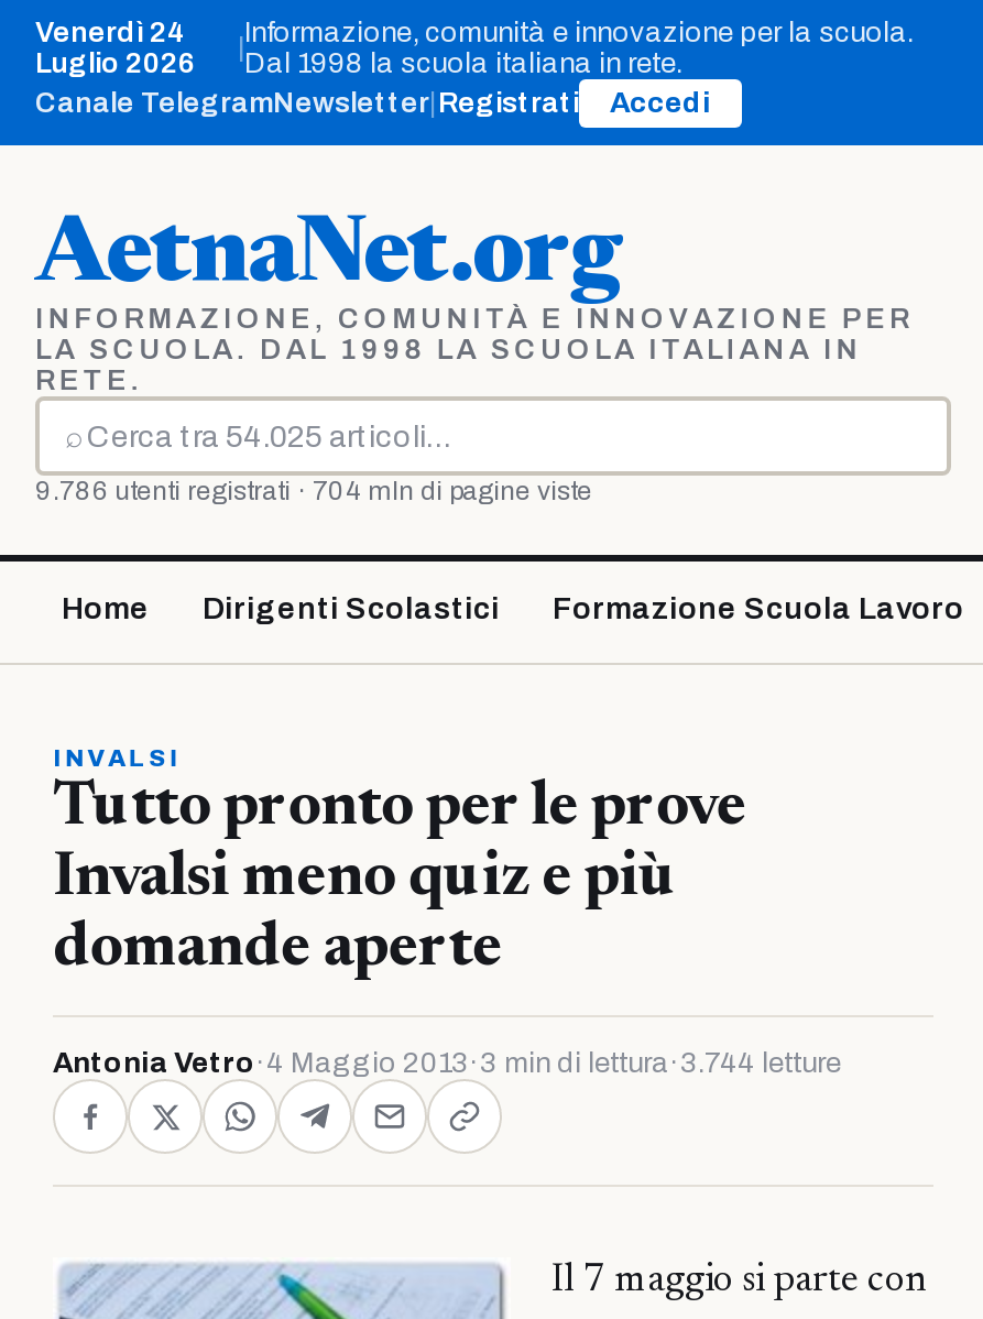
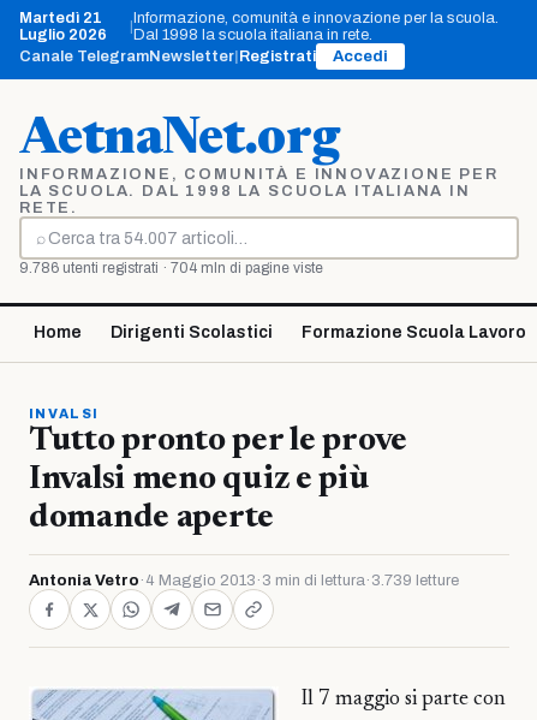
- Venerdì 24
+ Martedì 21

- Antonia Vetro · 4 Maggio 2013 · 3 min di lettura · 3.744 letture
+ Antonia Vetro · 4 Maggio 2013 · 3 min di lettura · 3.739 letture
